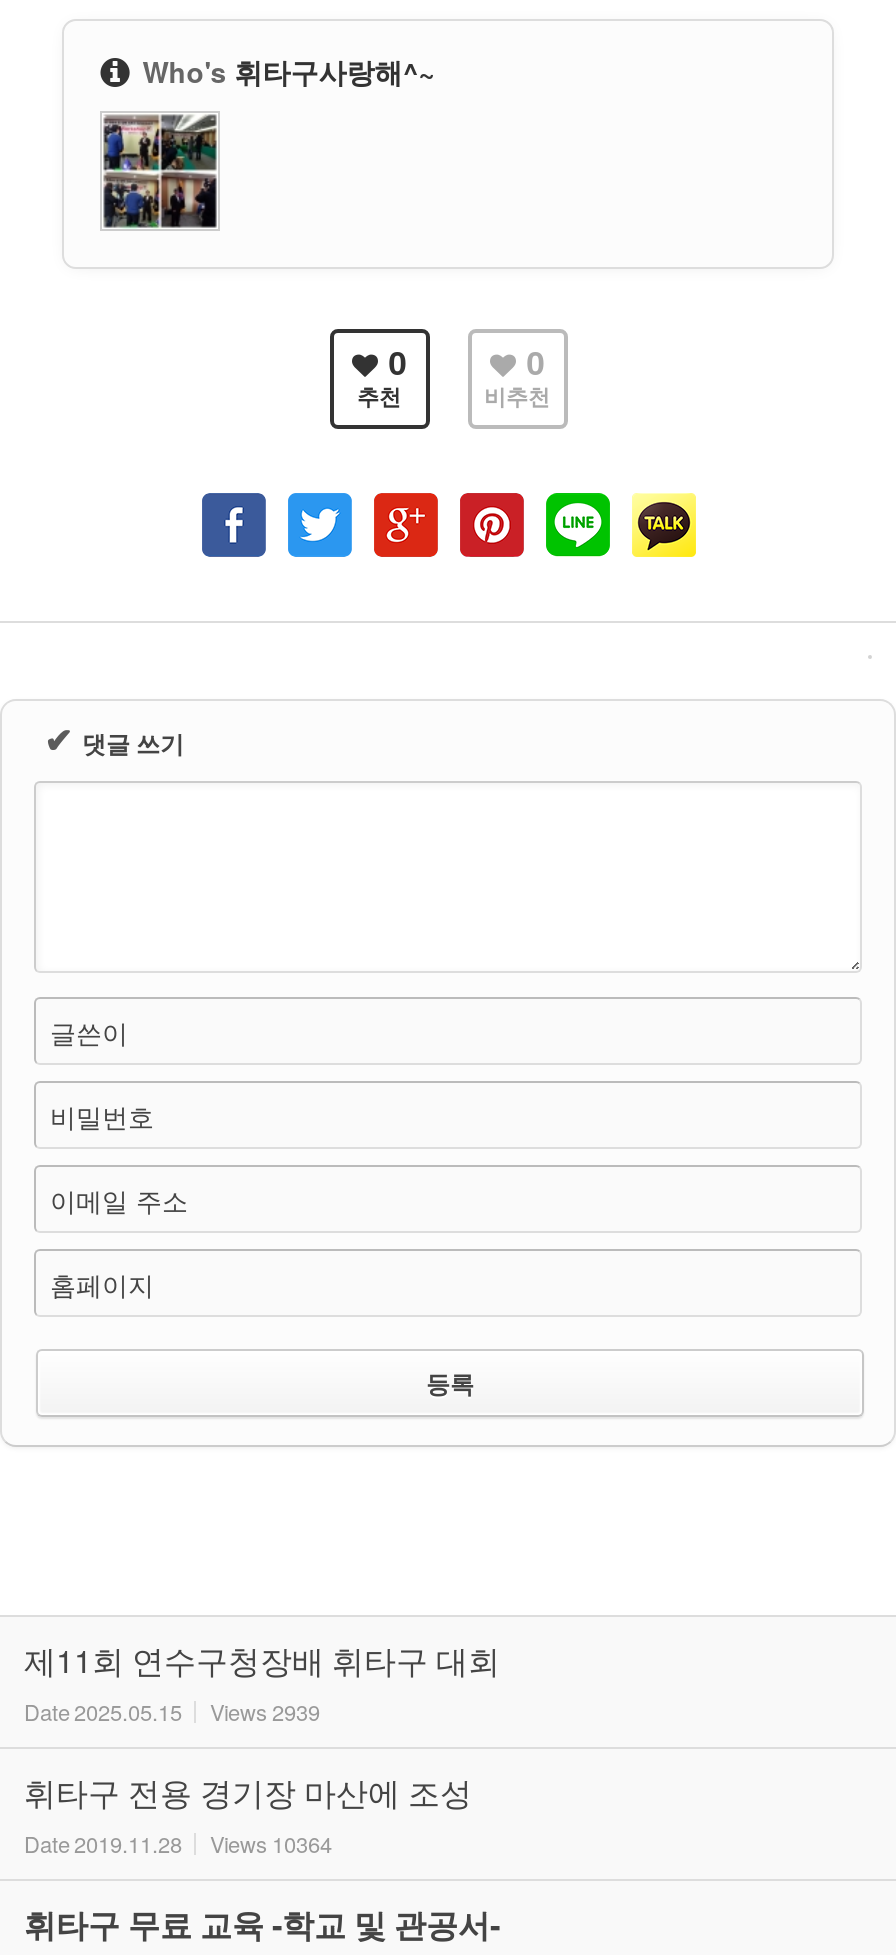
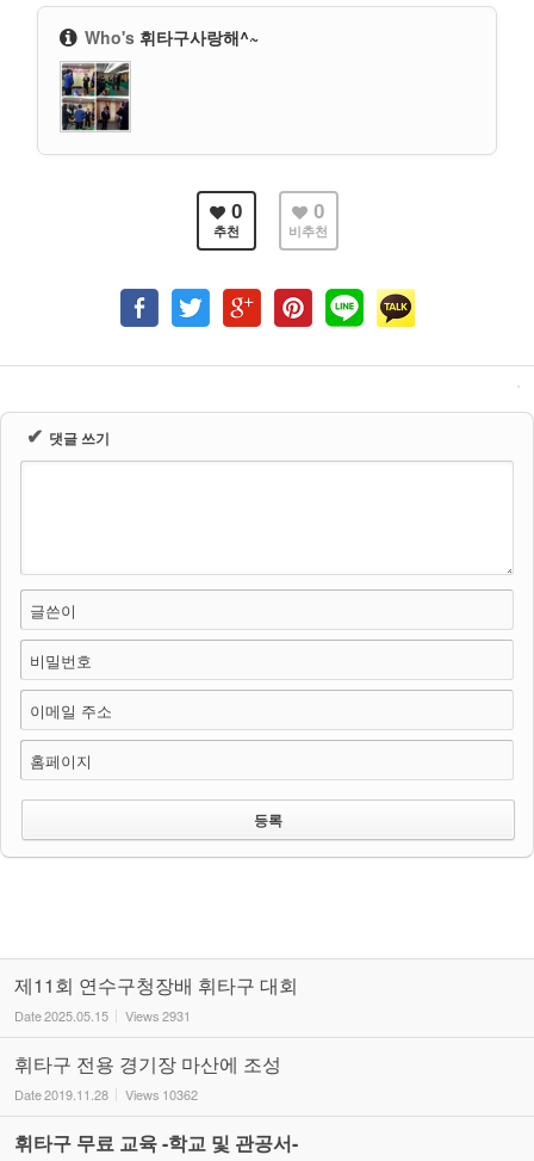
- Date 2025.05.15 Views 2939
+ Date 2025.05.15 Views 2931

- Date 2019.11.28 Views 10364
+ Date 2019.11.28 Views 10362
